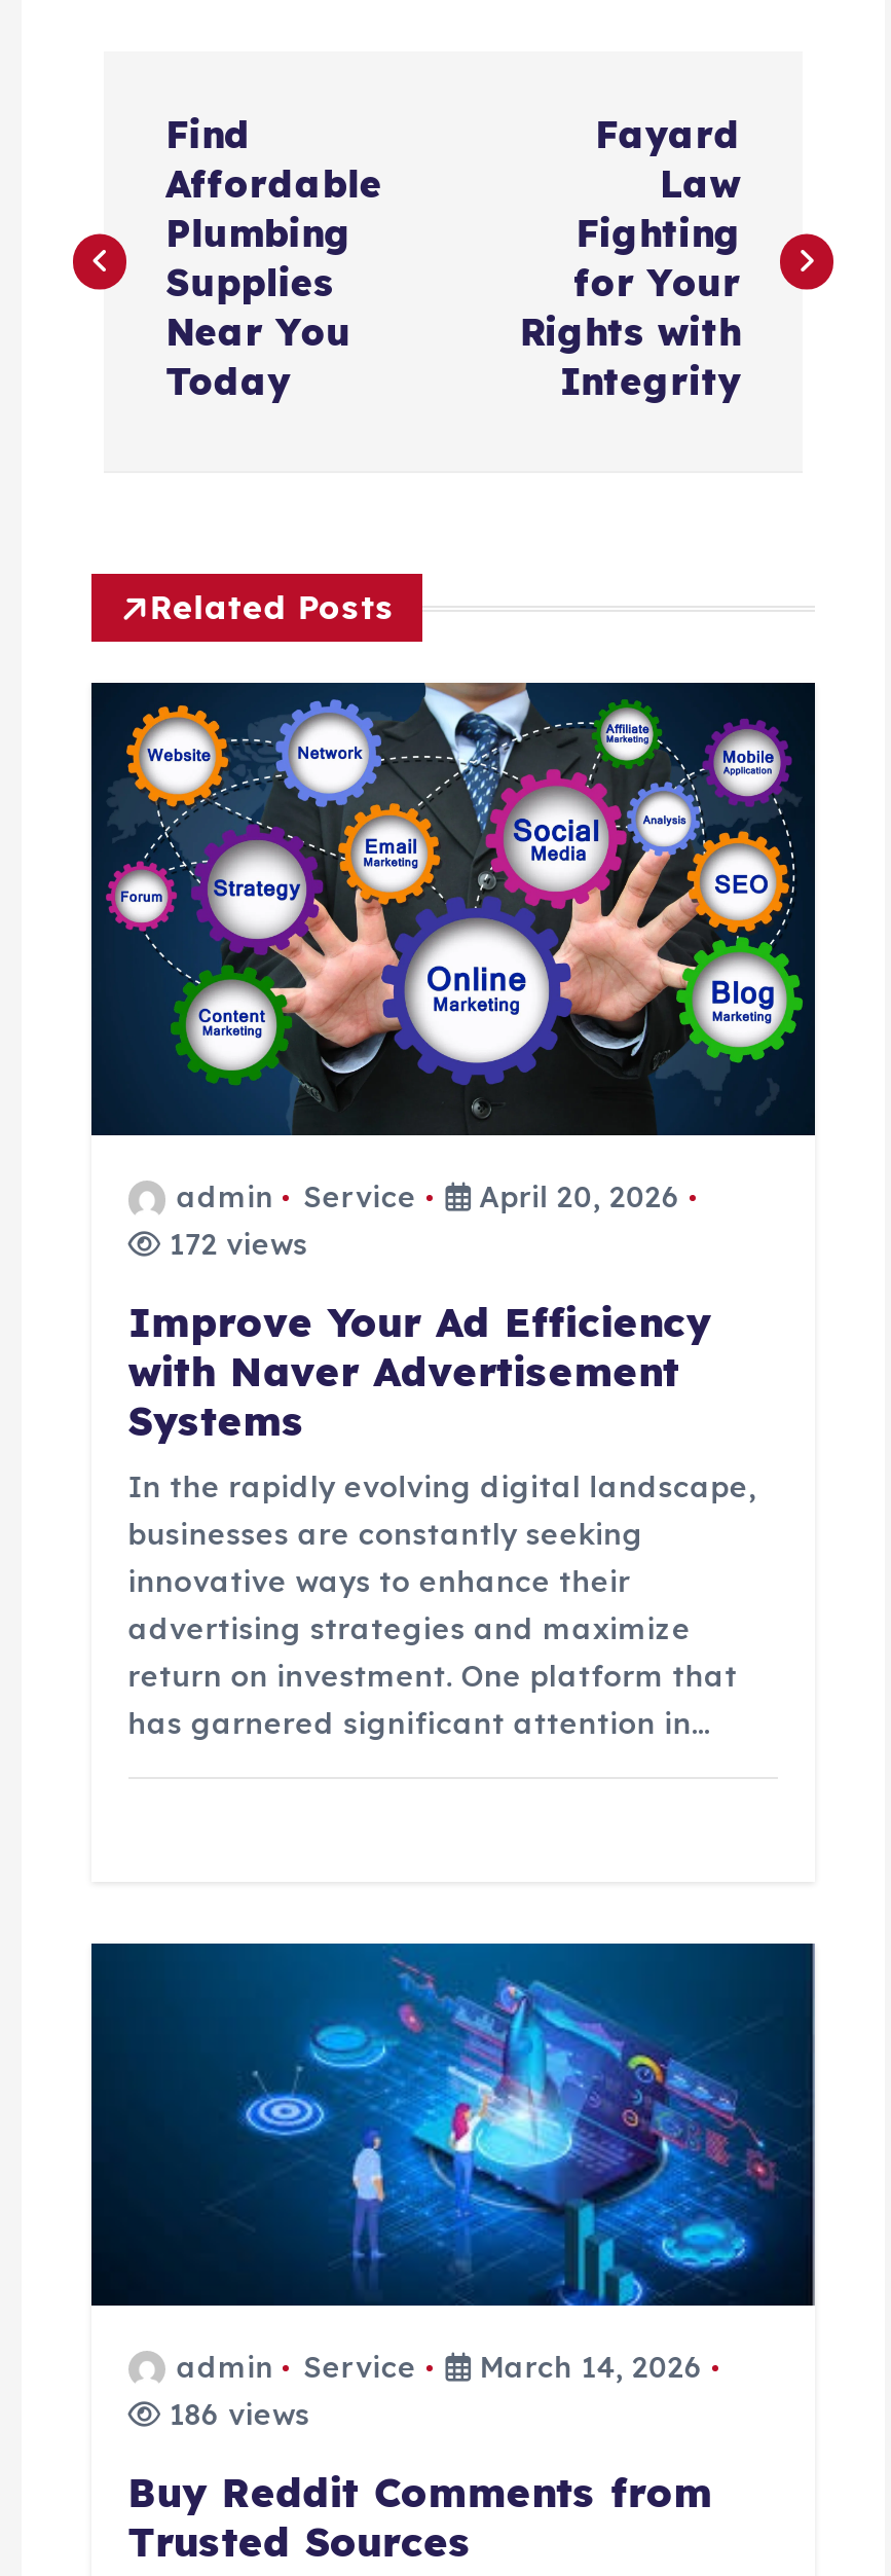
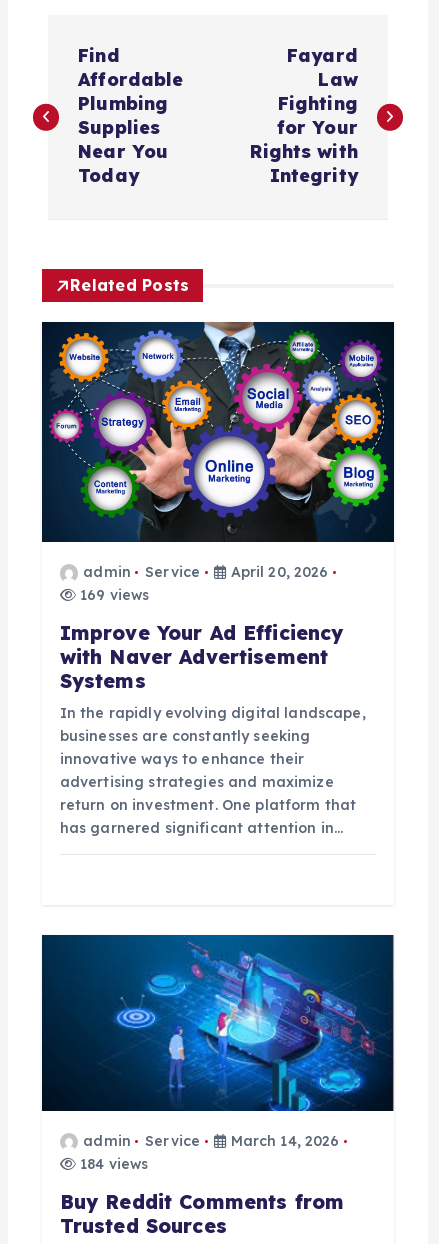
- 172 views
+ 169 views

- 186 views
+ 184 views
